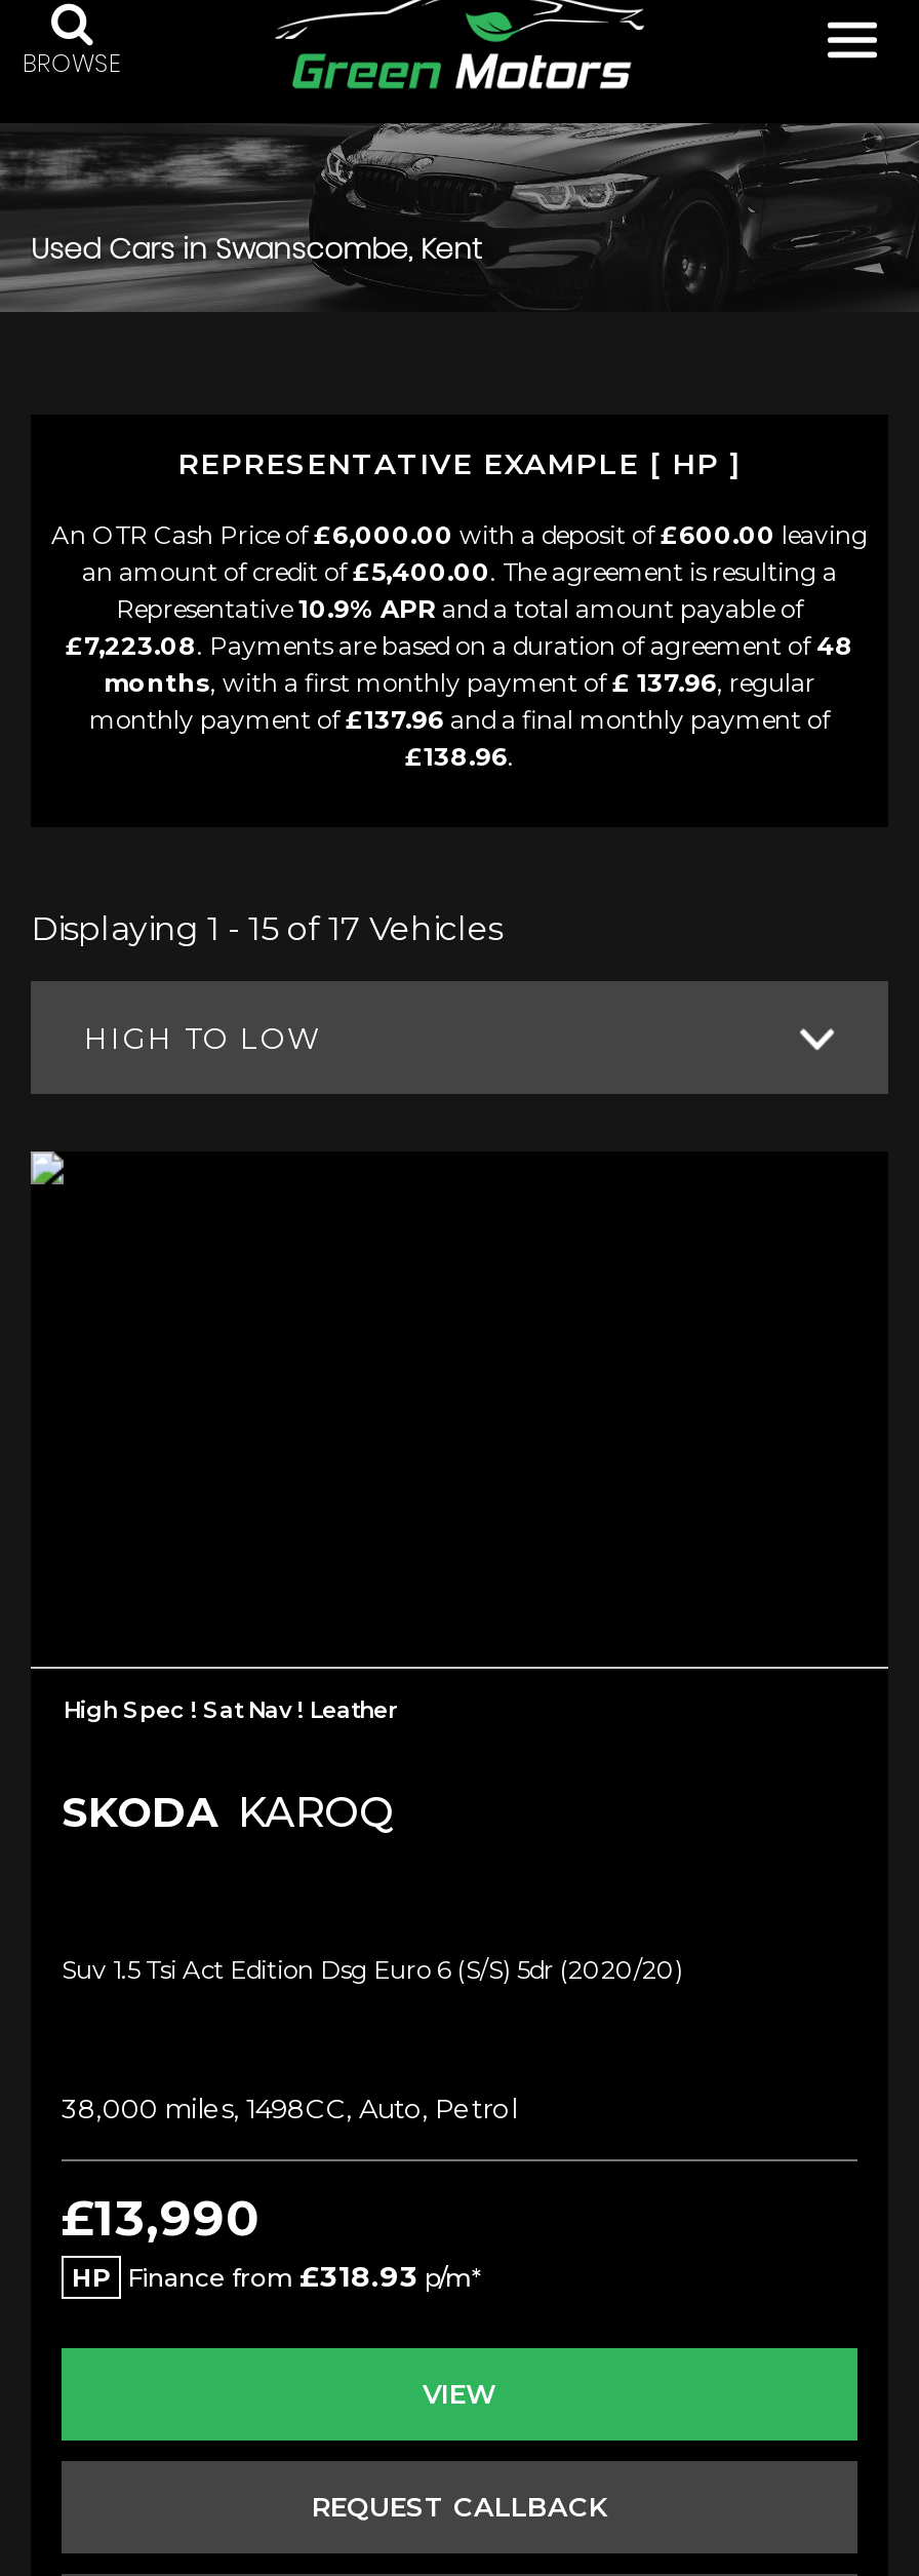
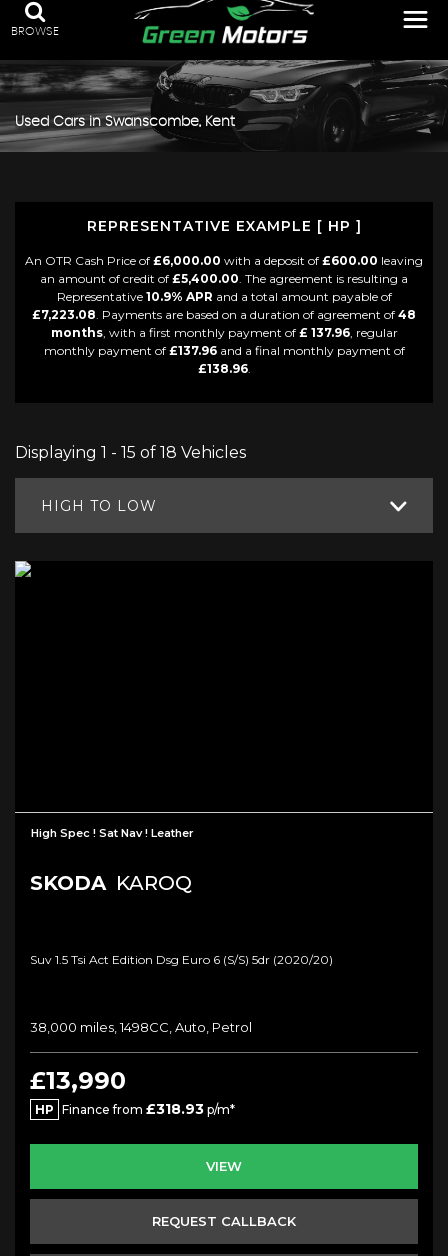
- Displaying 1 - 15 of 17 Vehicles
+ Displaying 1 - 15 of 18 Vehicles
